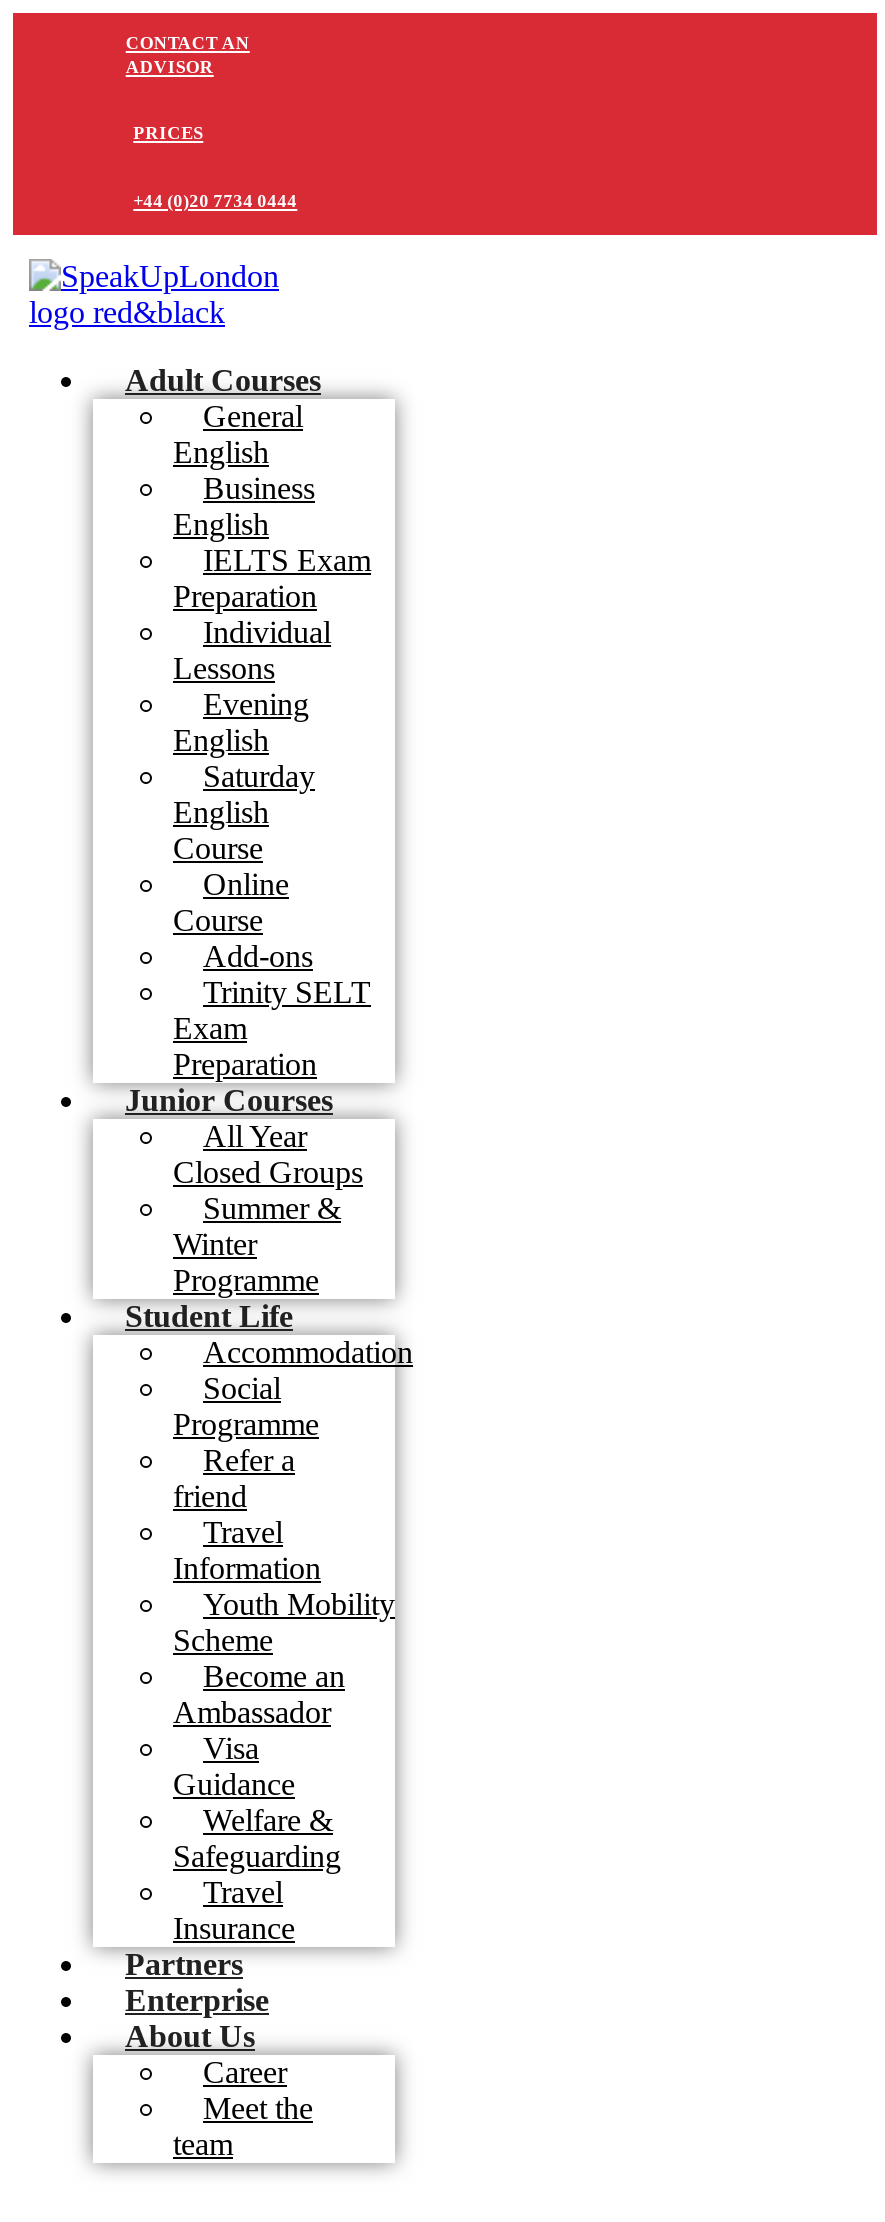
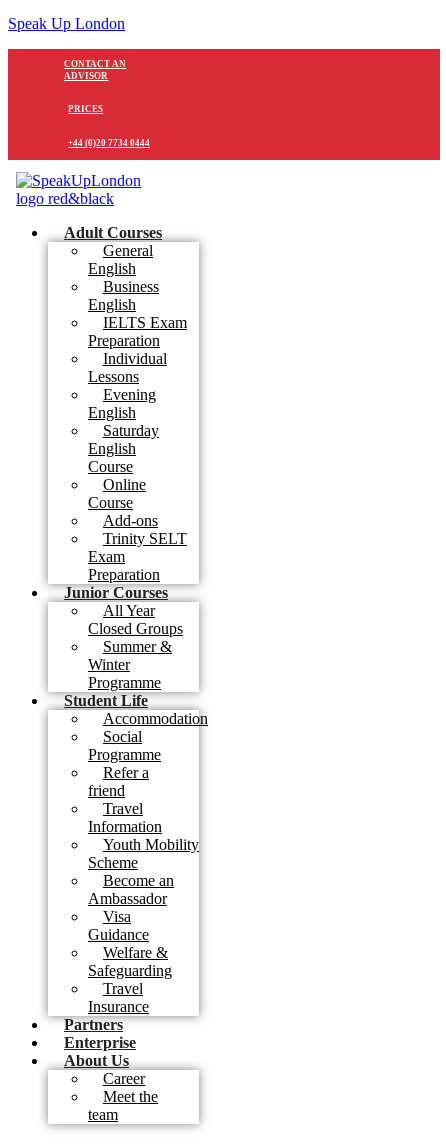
+ Speak Up London
